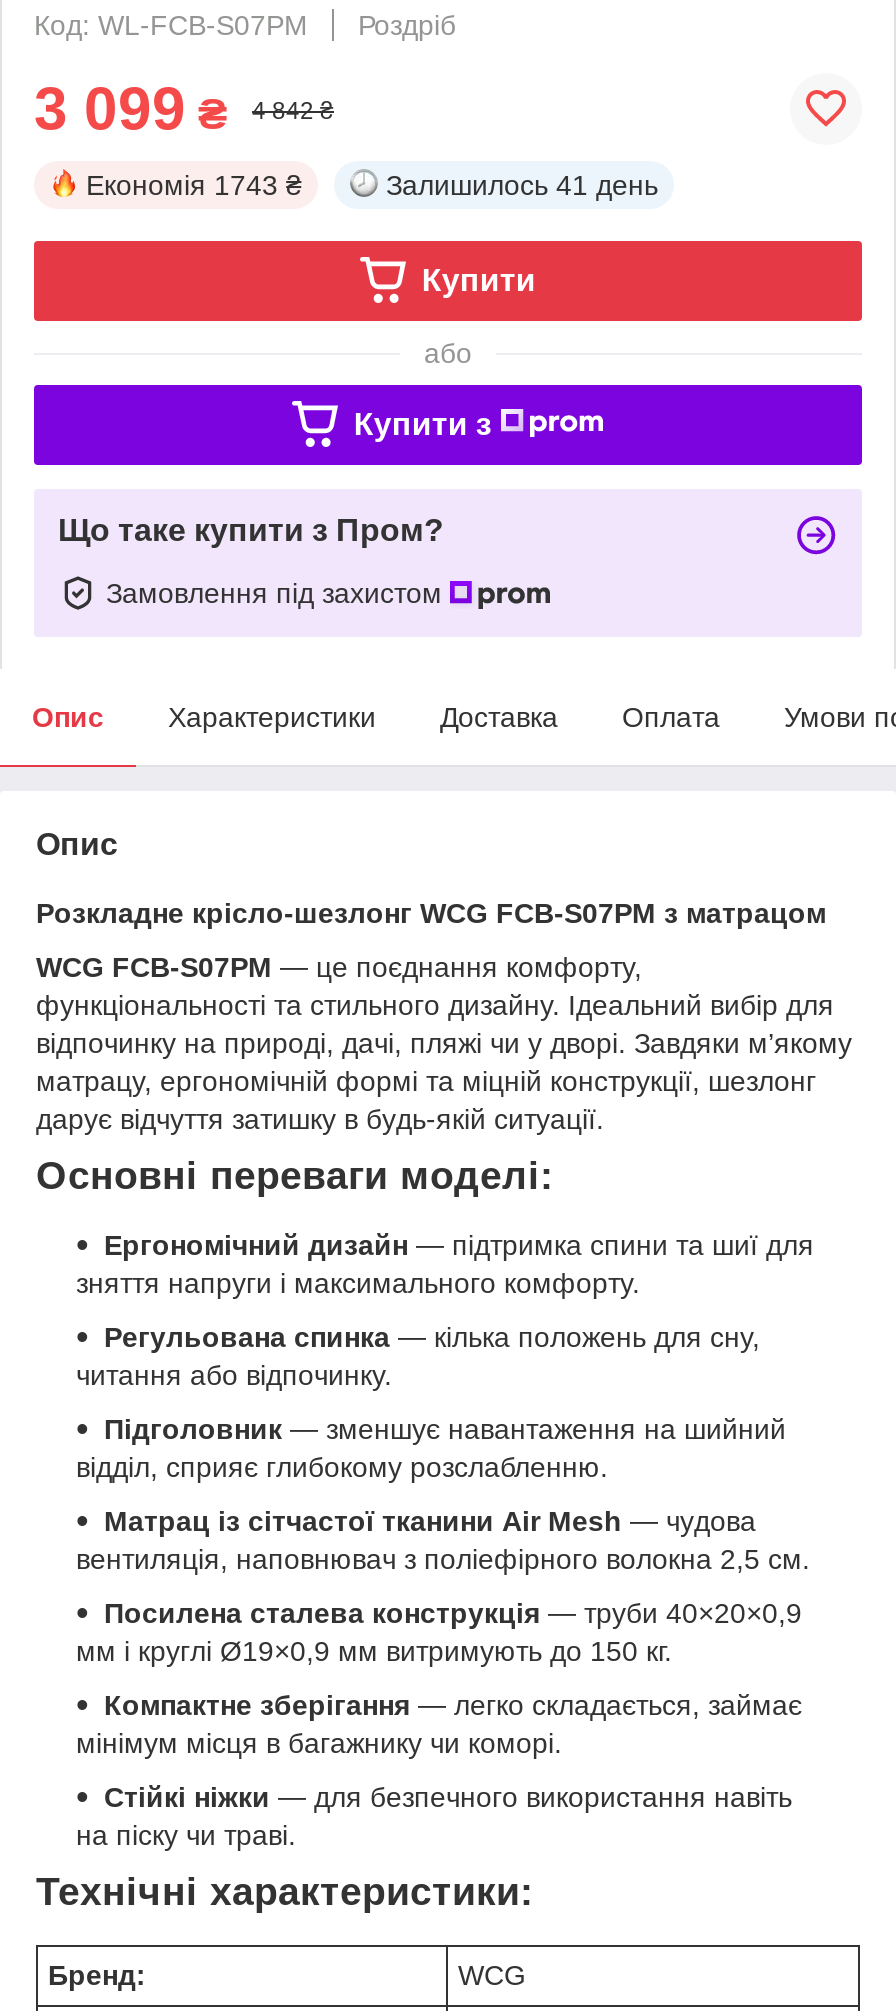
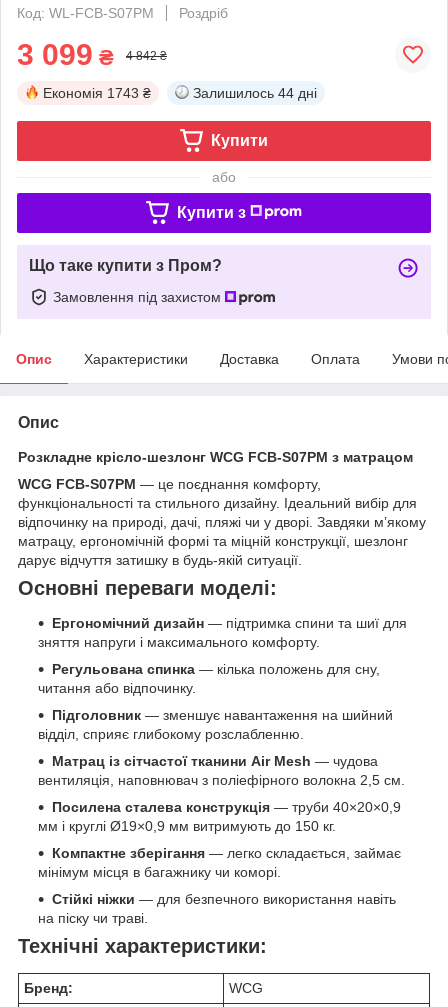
- Залишилось 41 день
+ Залишилось 44 дні
